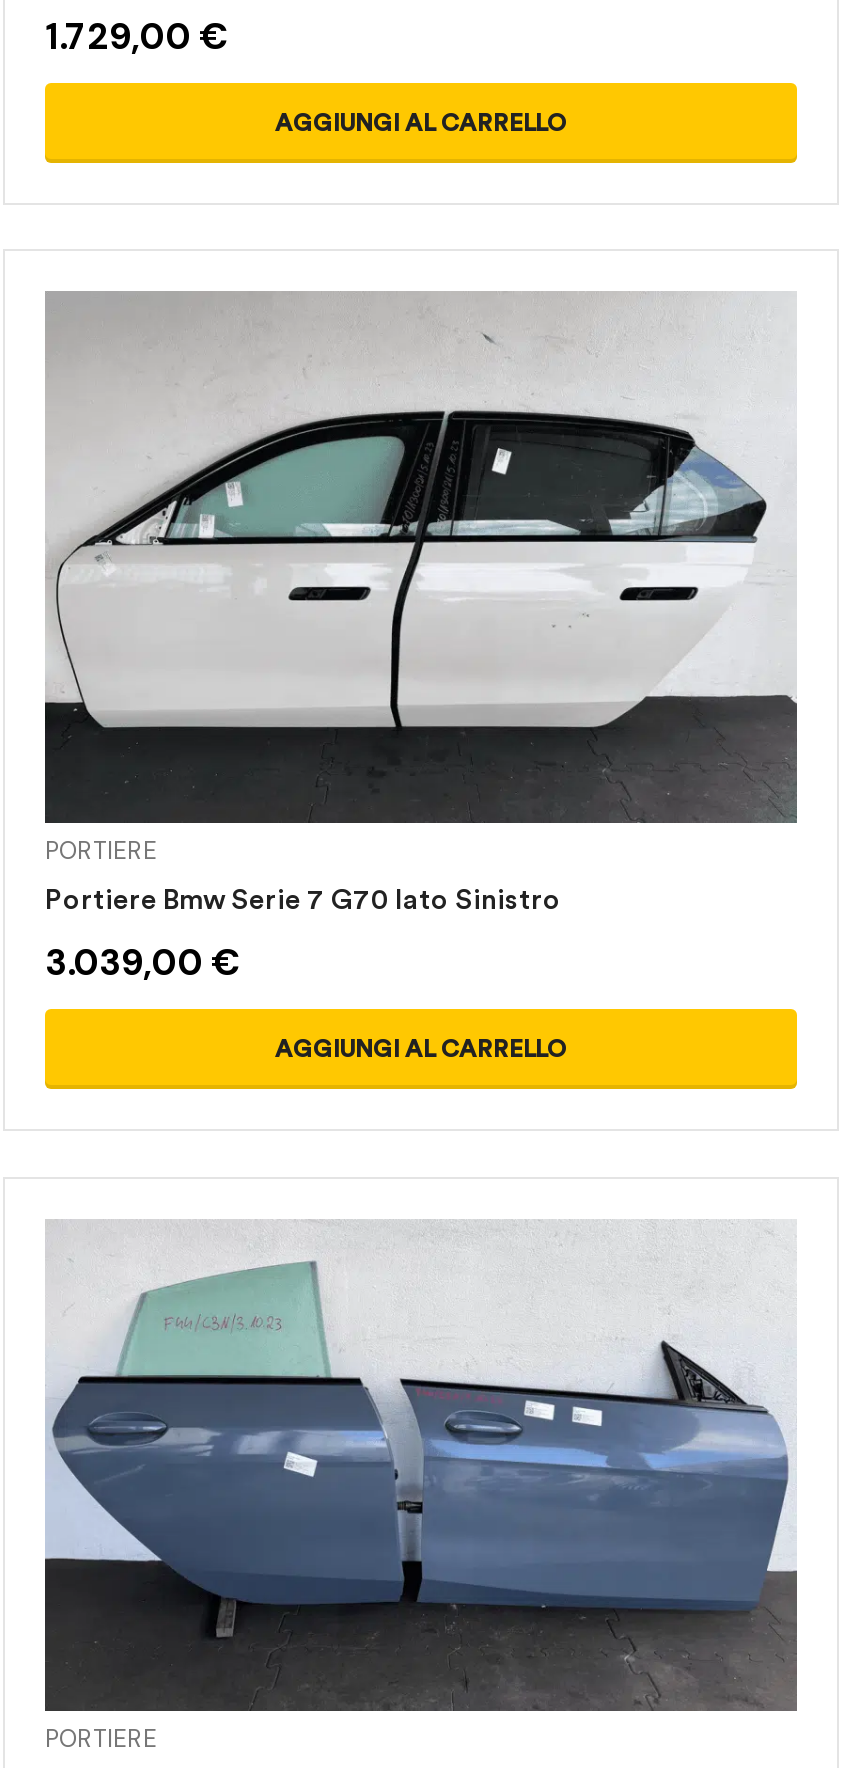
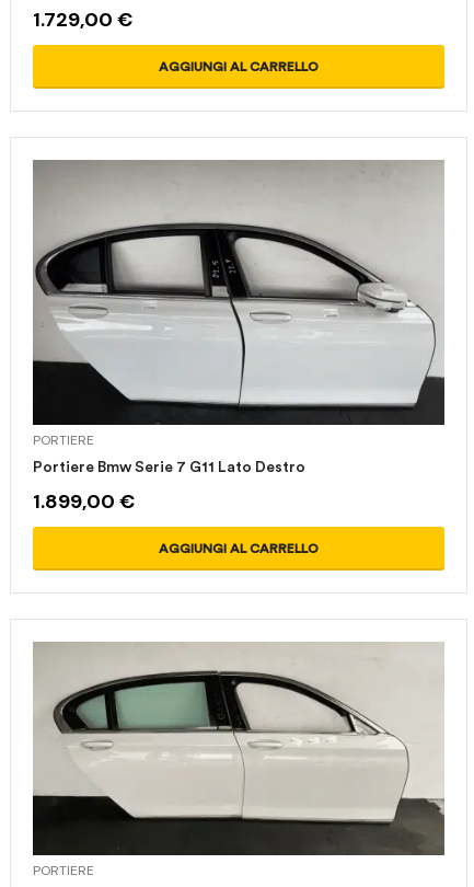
- [image]
- Portiere Bmw Serie 7 G70 lato Sinistro
+ [image]
+ Portiere Bmw Serie 7 G11 Lato Destro

- 3.039,00 €
+ 1.899,00 €

- [image]
+ [image]
